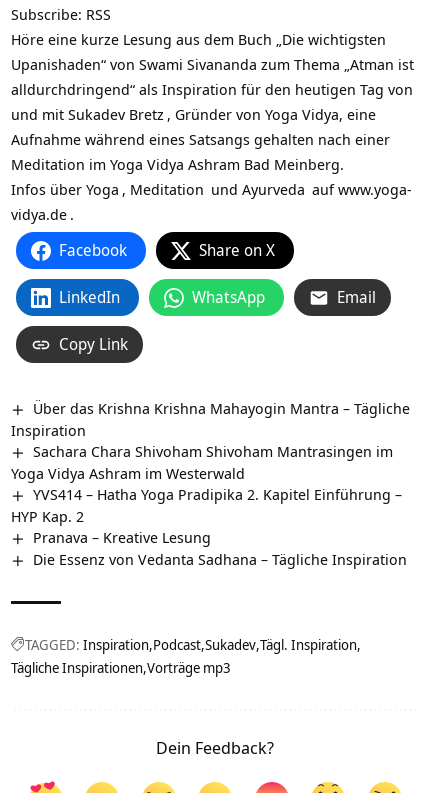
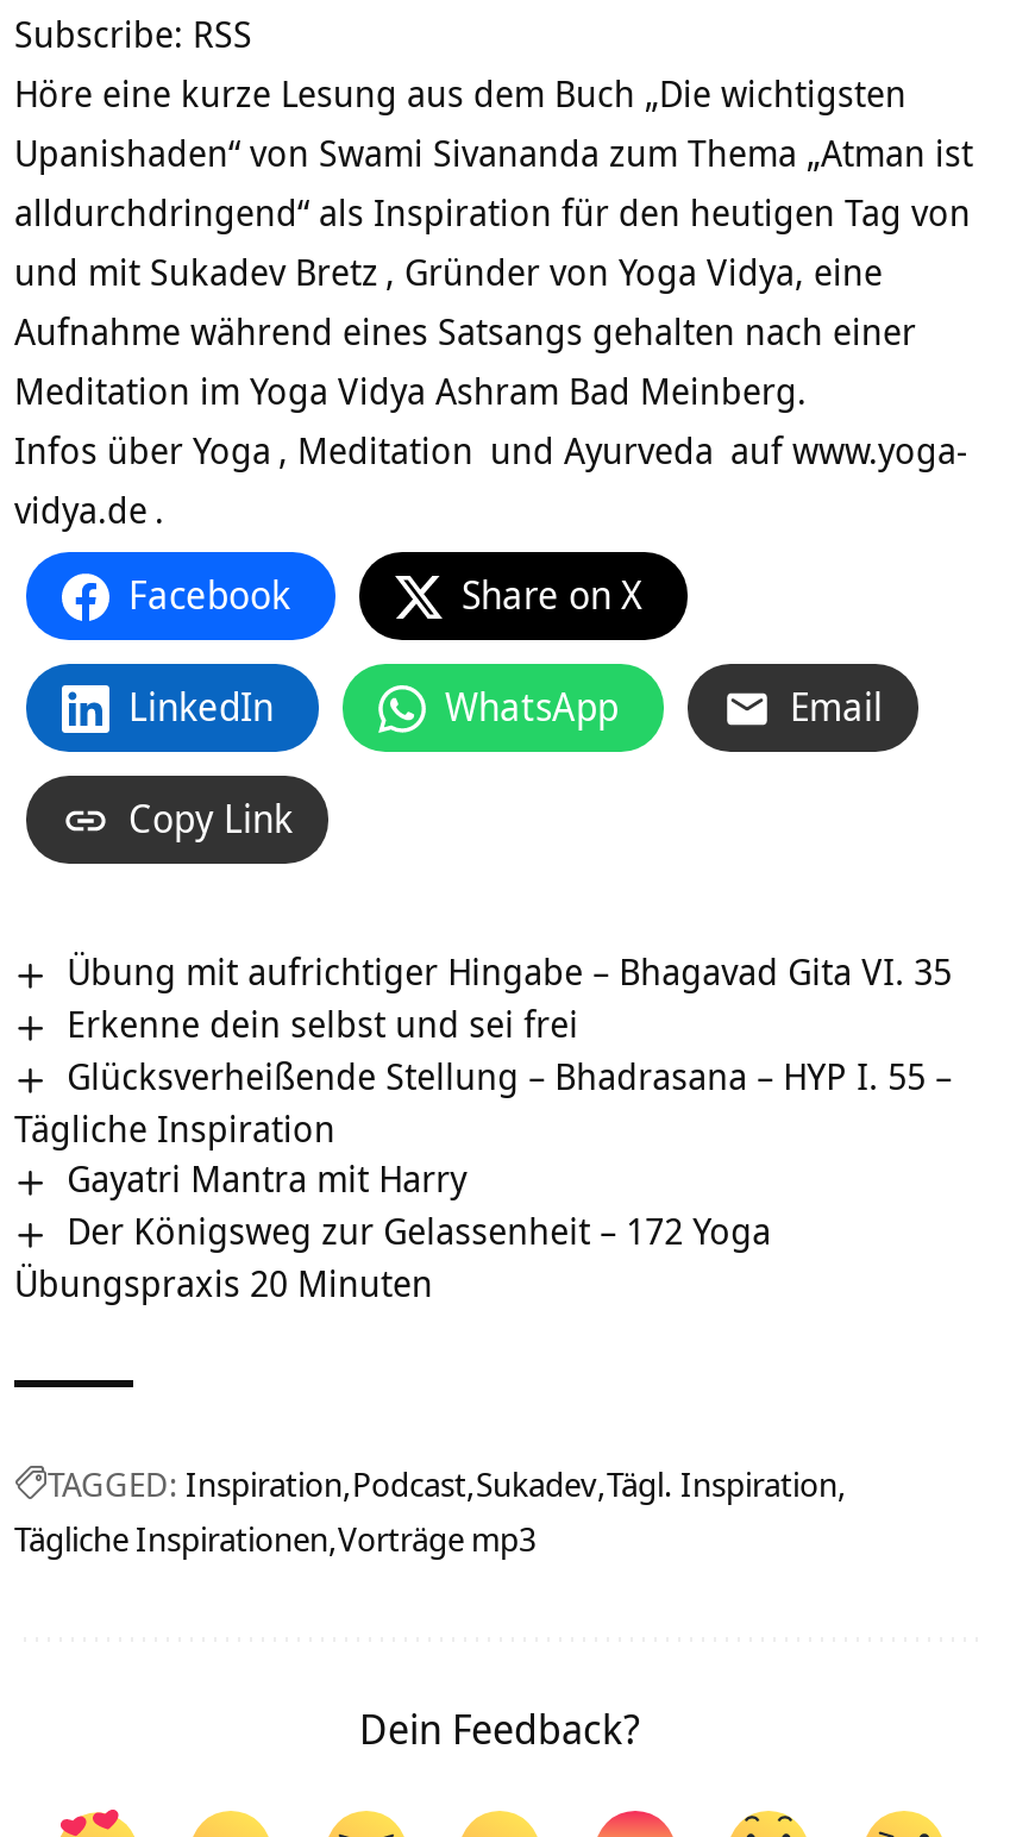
- Über das Krishna Krishna Mahayogin Mantra – Tägliche
- Inspiration
- Sachara Chara Shivoham Shivoham Mantrasingen im
- Yoga Vidya Ashram im Westerwald
- YVS414 – Hatha Yoga Pradipika 2. Kapitel Einführung –
- HYP Kap. 2
- Pranava – Kreative Lesung
- Die Essenz von Vedanta Sadhana – Tägliche Inspiration
+ Übung mit aufrichtiger Hingabe – Bhagavad Gita VI. 35
+ Erkenne dein selbst und sei frei
+ Glücksverheißende Stellung – Bhadrasana – HYP I. 55 –
+ Tägliche Inspiration
+ Gayatri Mantra mit Harry
+ Der Königsweg zur Gelassenheit – 172 Yoga
+ Übungspraxis 20 Minuten
